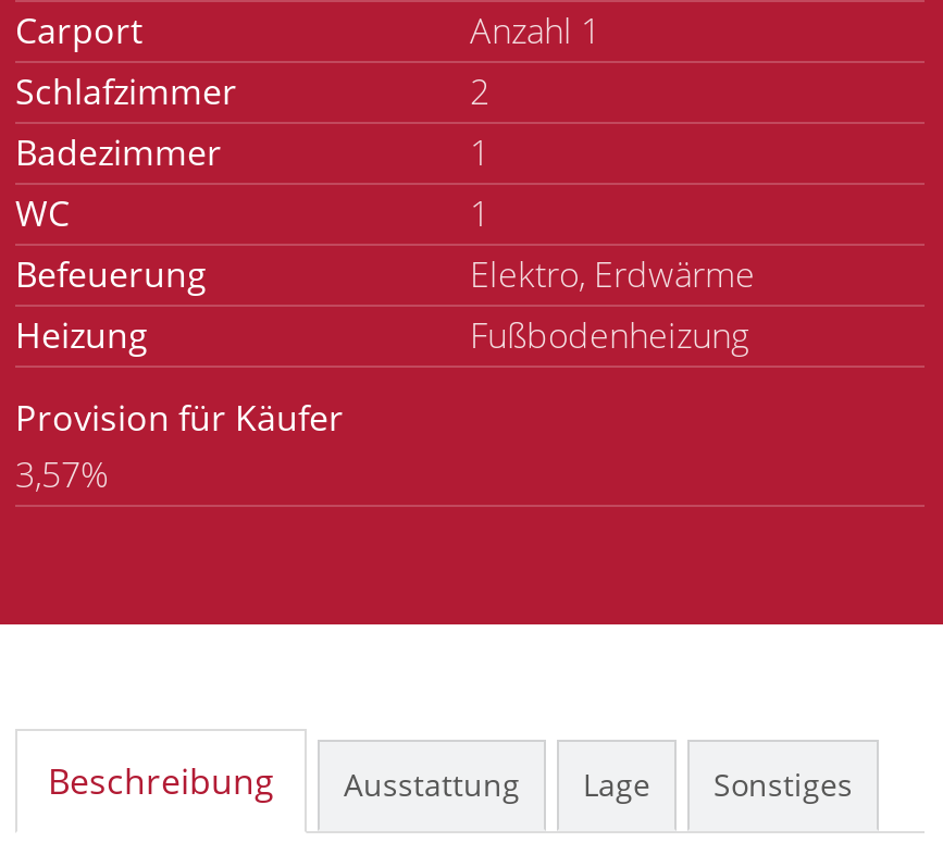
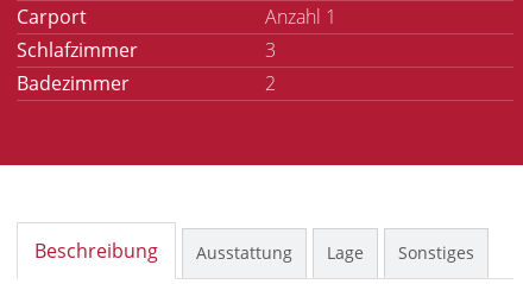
- 2
+ 3

- 1
- WC
- 1
- Befeuerung
- Elektro, Erdwärme
- Heizung
- Fußbodenheizung
- Provision für Käufer
- 3,57%
+ 2
